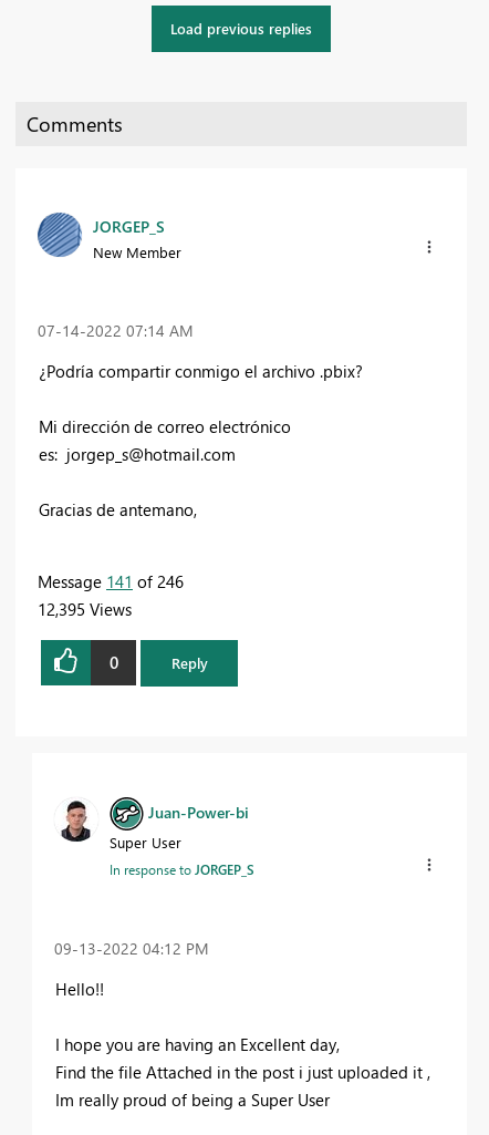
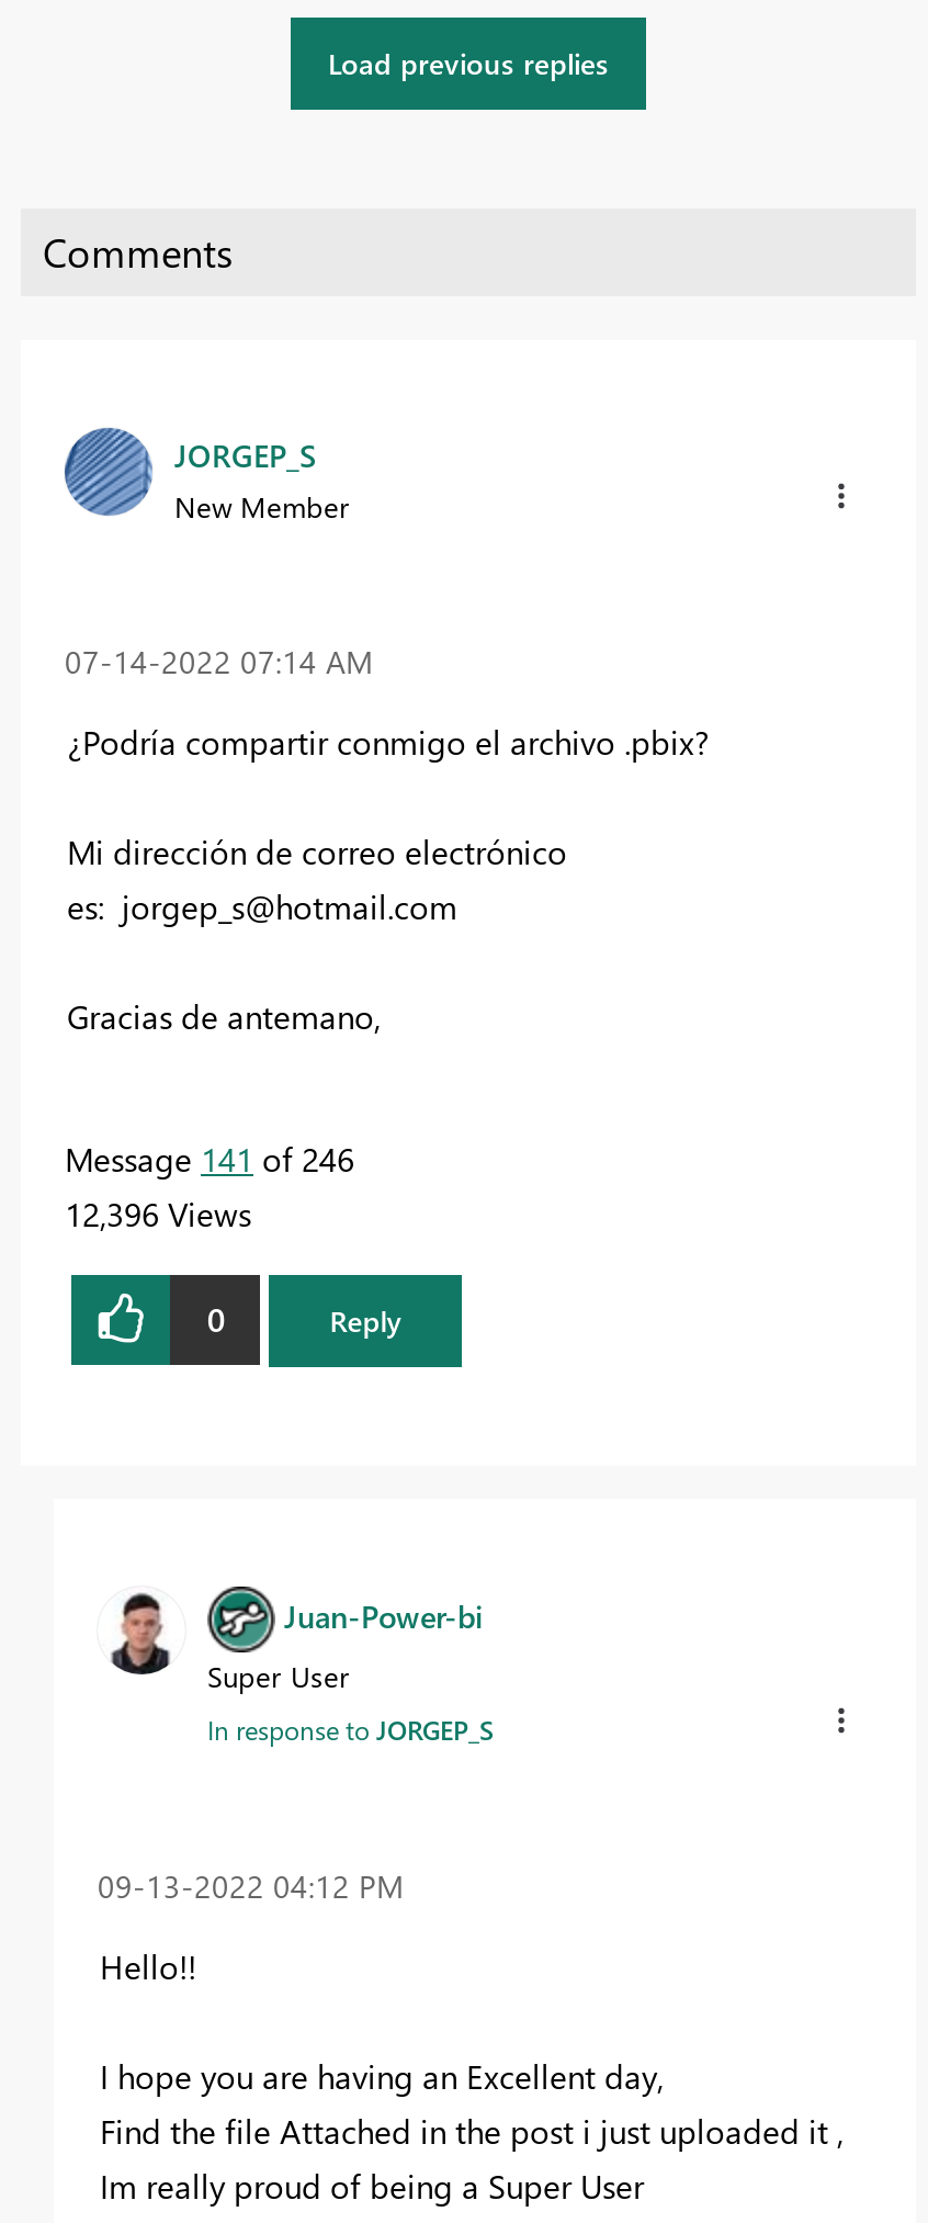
- 12,395 Views
+ 12,396 Views
